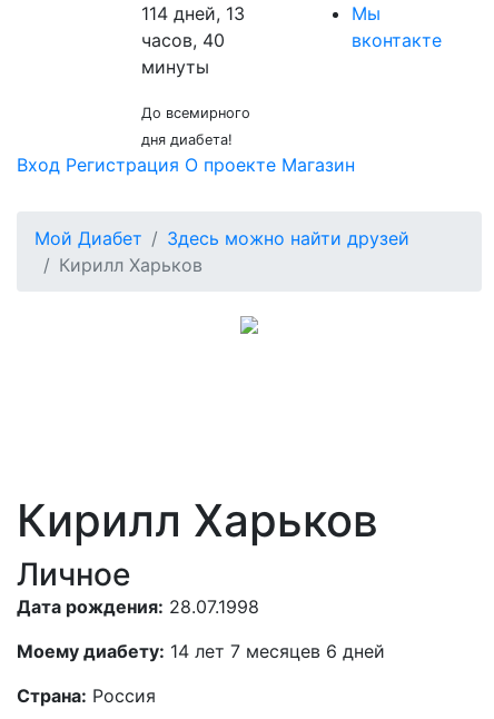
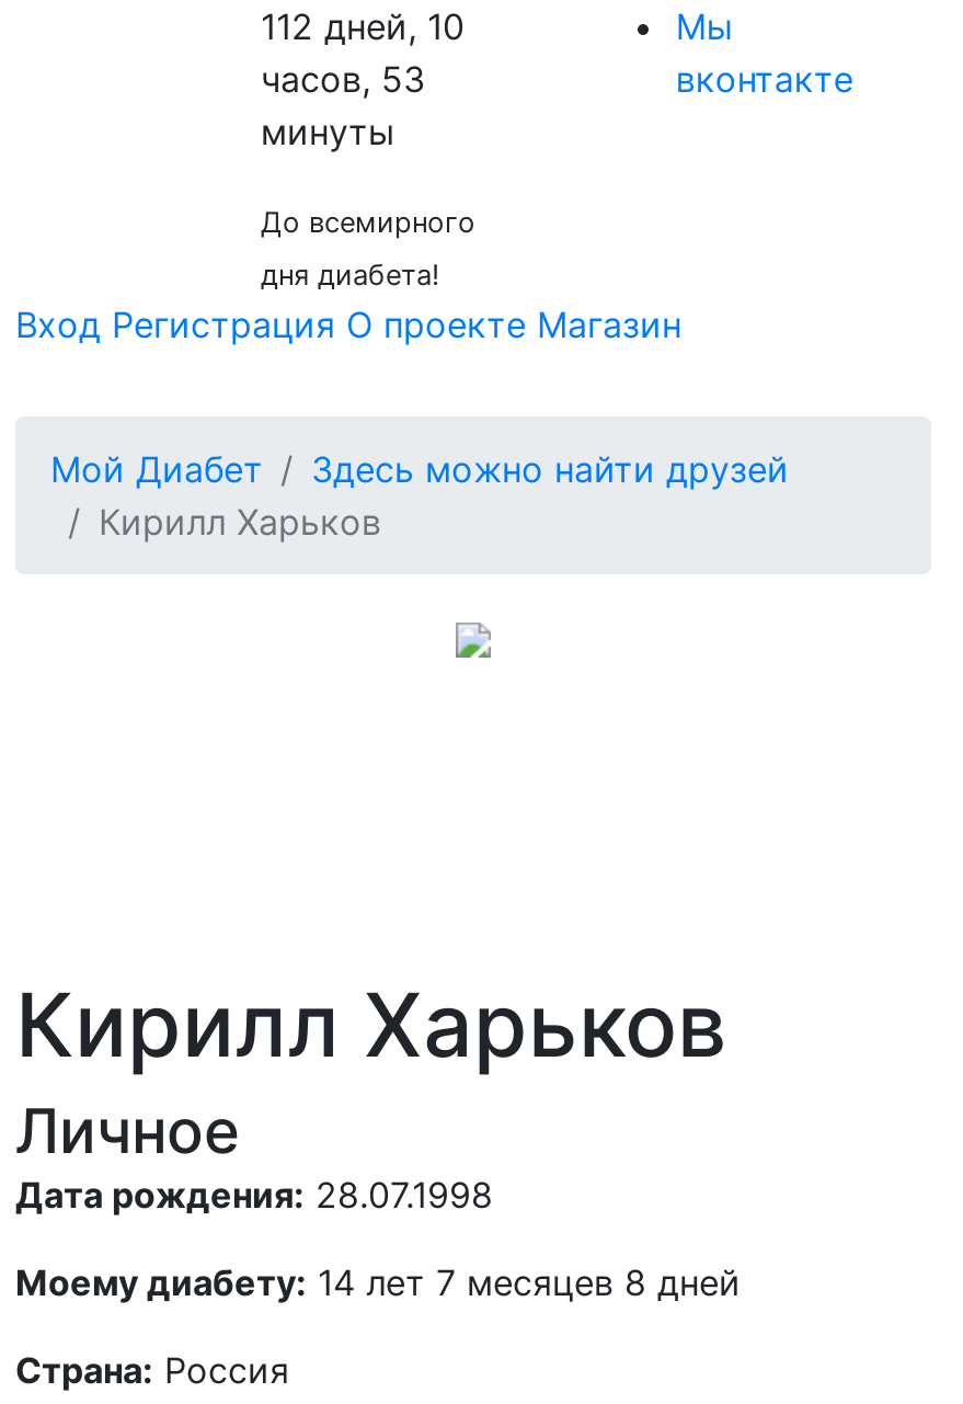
- 114 дней, 13
+ 112 дней, 10

- часов, 40
+ часов, 53

- Моему диабету: 14 лет 7 месяцев 6 дней
+ Моему диабету: 14 лет 7 месяцев 8 дней
